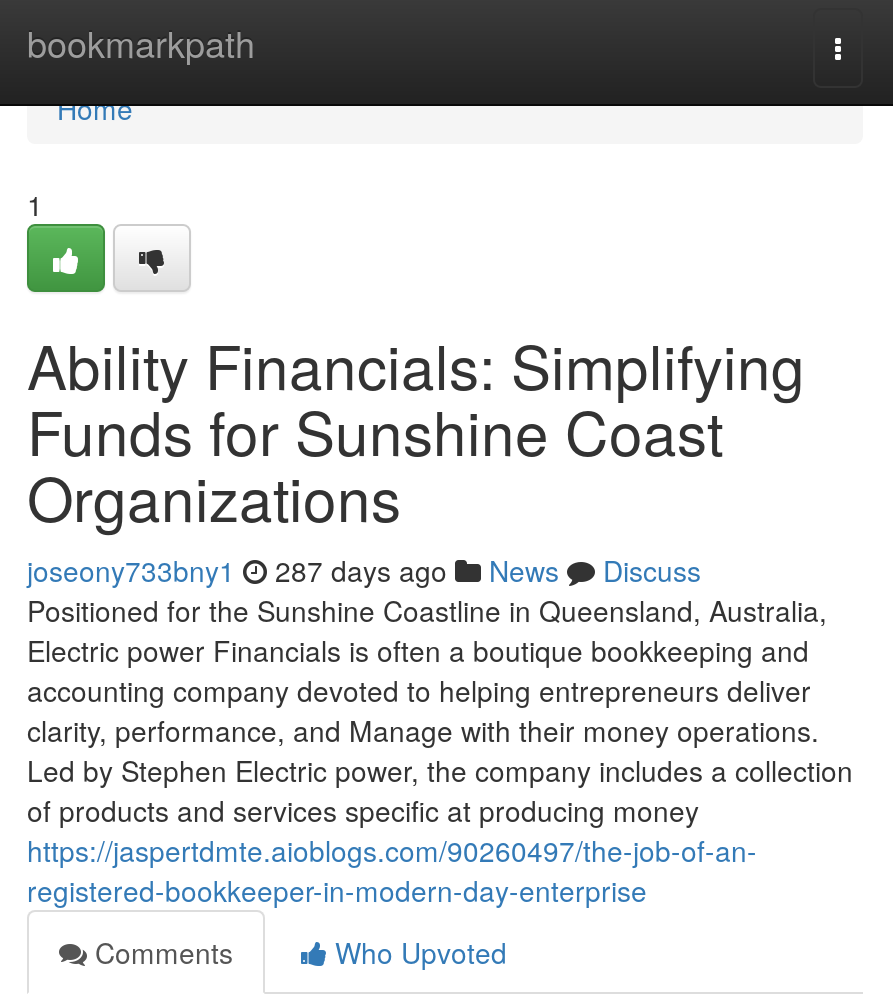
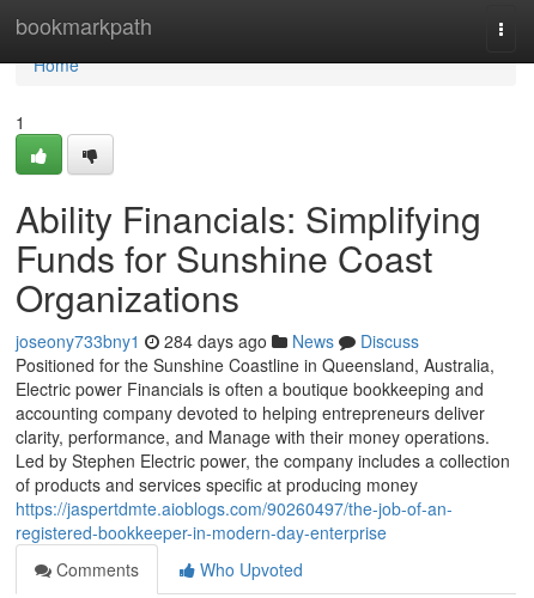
- joseony733bny1 287 days ago News Discuss
+ joseony733bny1 284 days ago News Discuss
